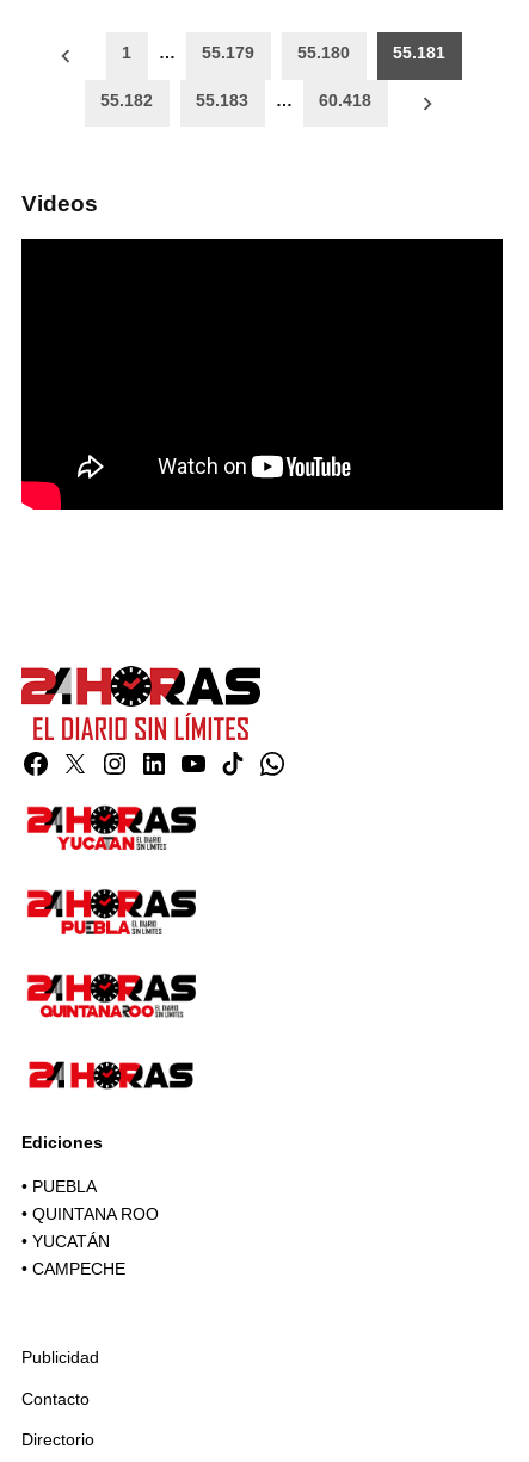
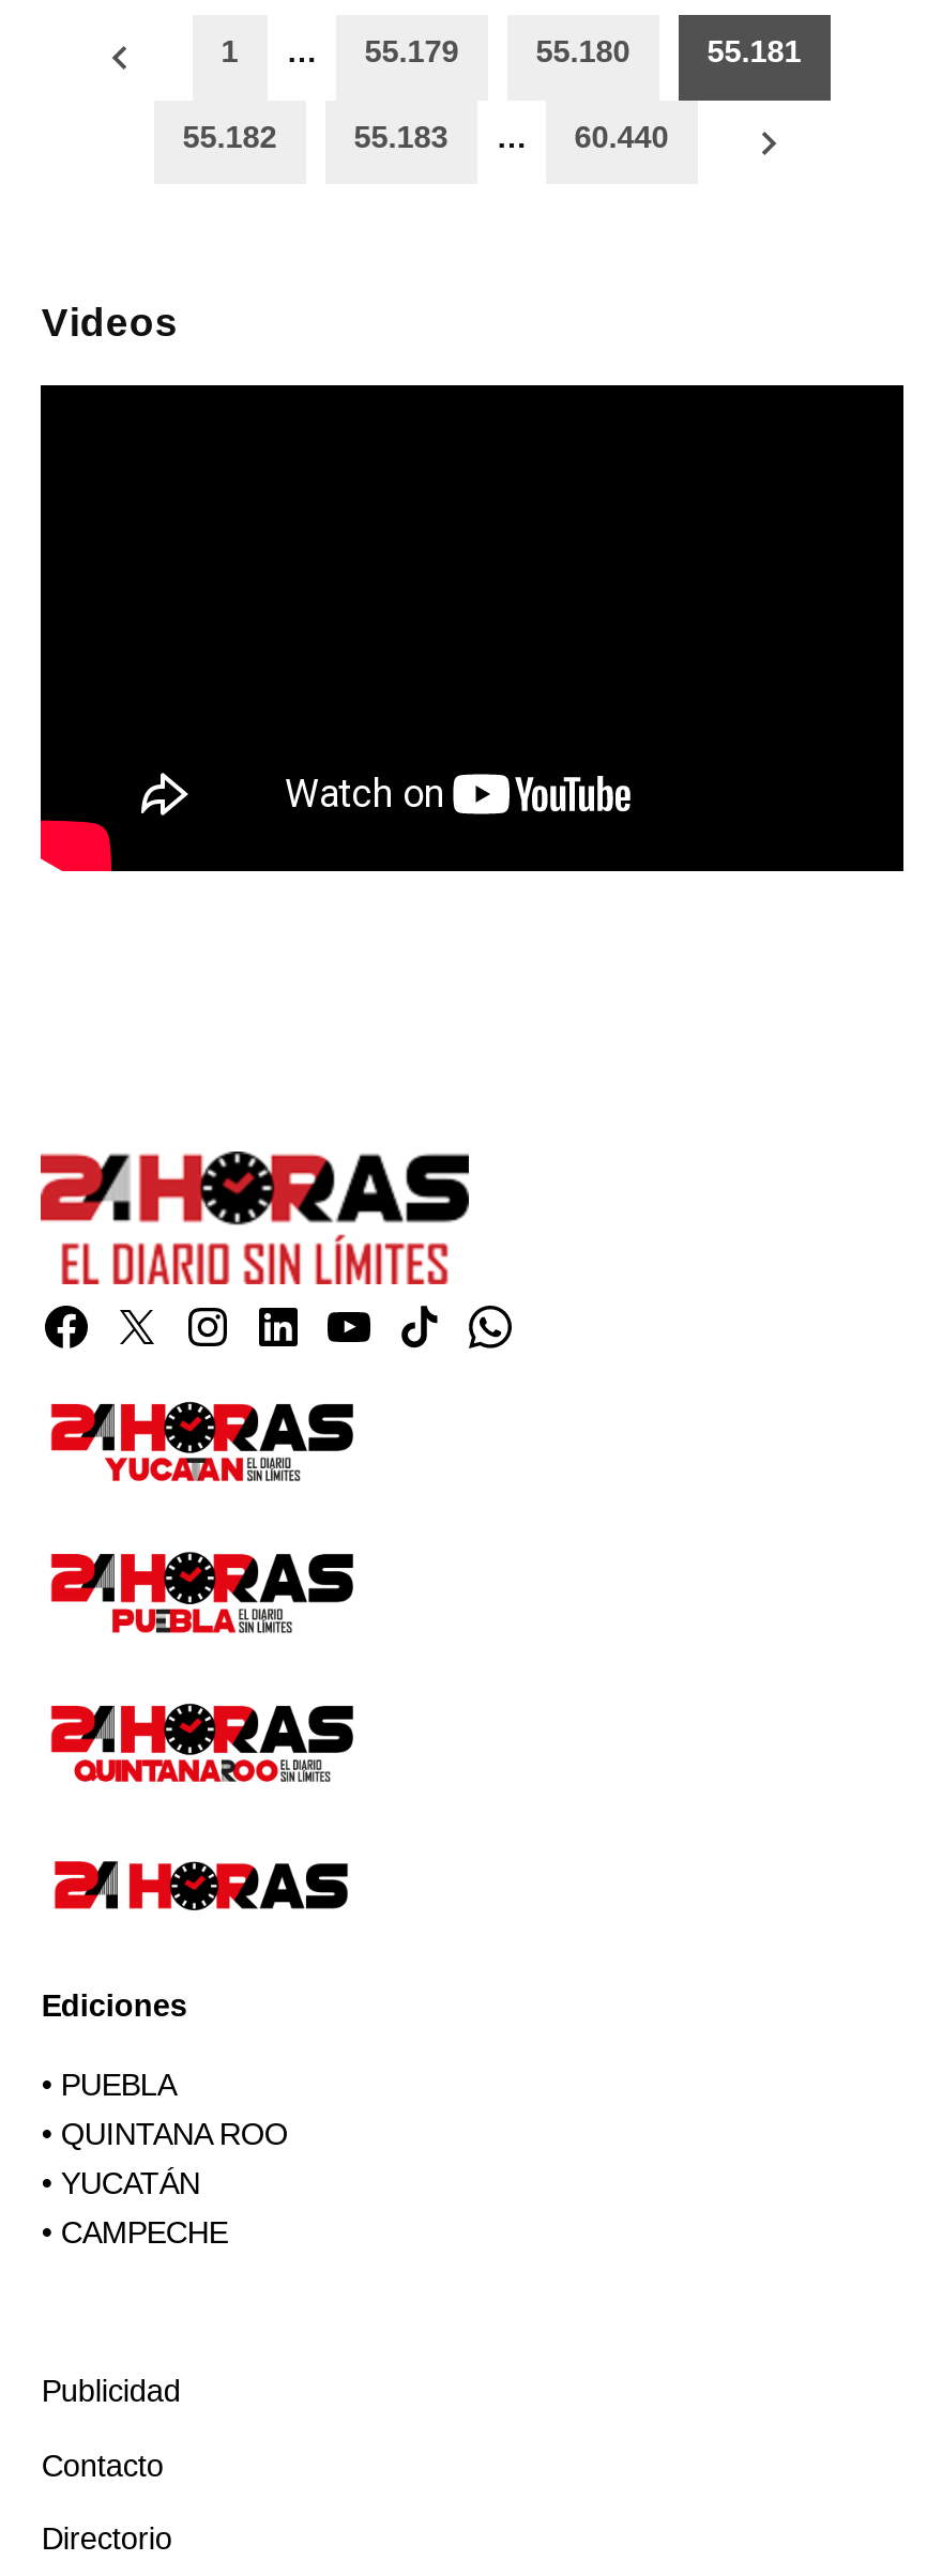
- 60.418
+ 60.440
